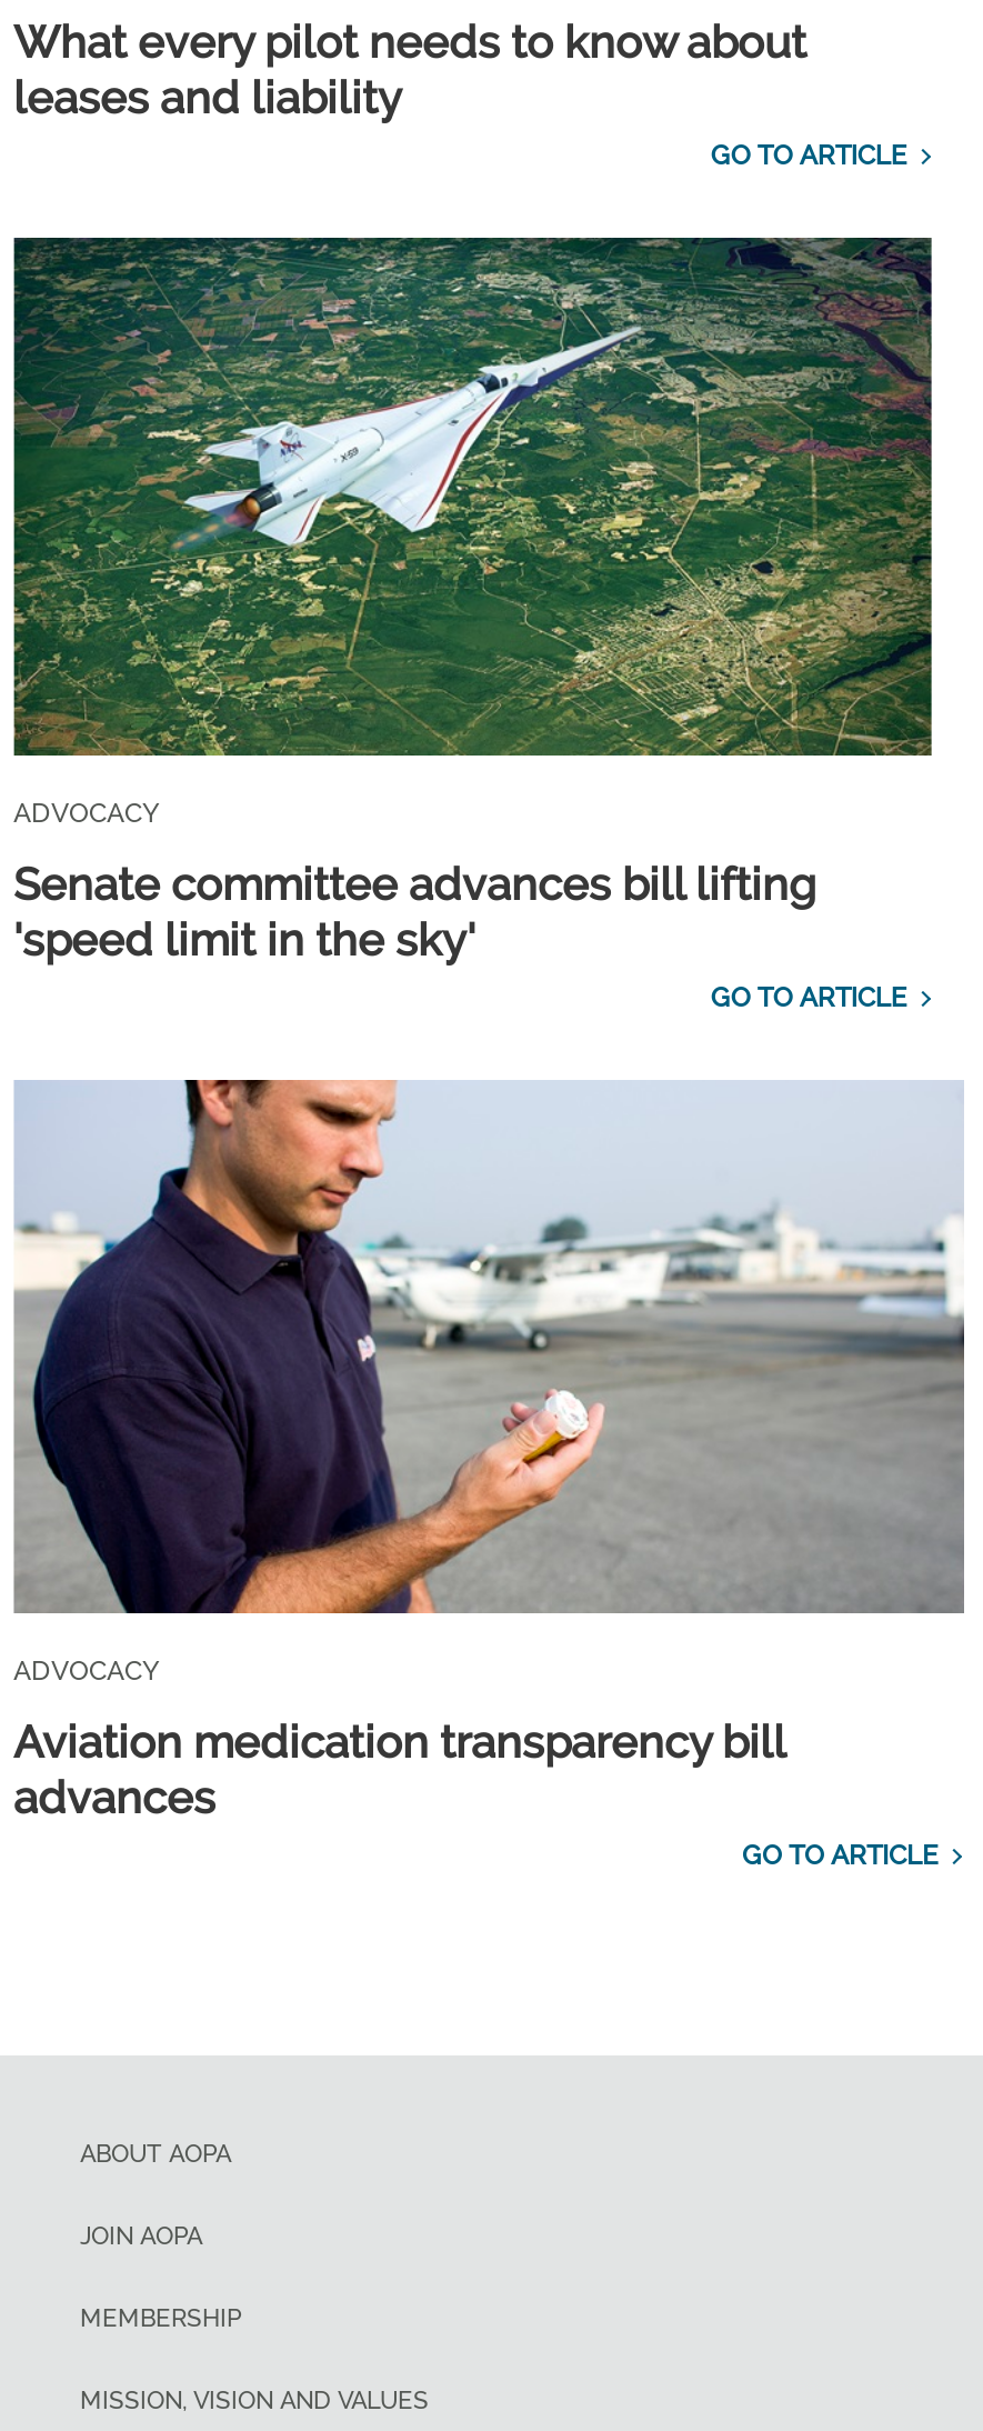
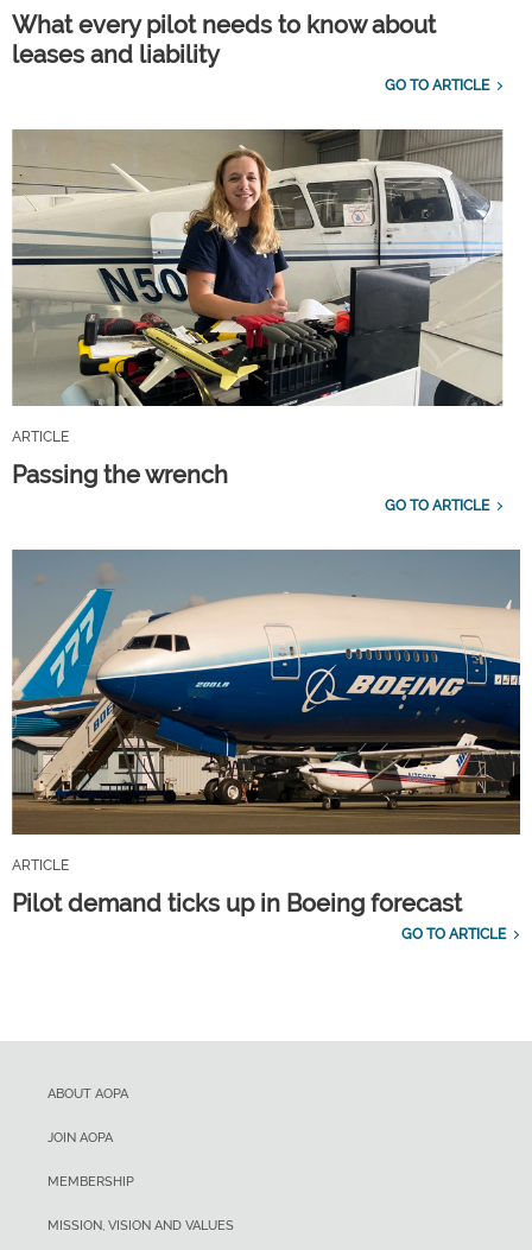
- [image]
- ADVOCACY
+ [image]
+ ARTICLE

- Senate committee advances bill lifting
- 'speed limit in the sky'
+ Passing the wrench

- [image]
- ADVOCACY
+ [image]
+ ARTICLE

- Aviation medication transparency bill
- advances
+ Pilot demand ticks up in Boeing forecast
